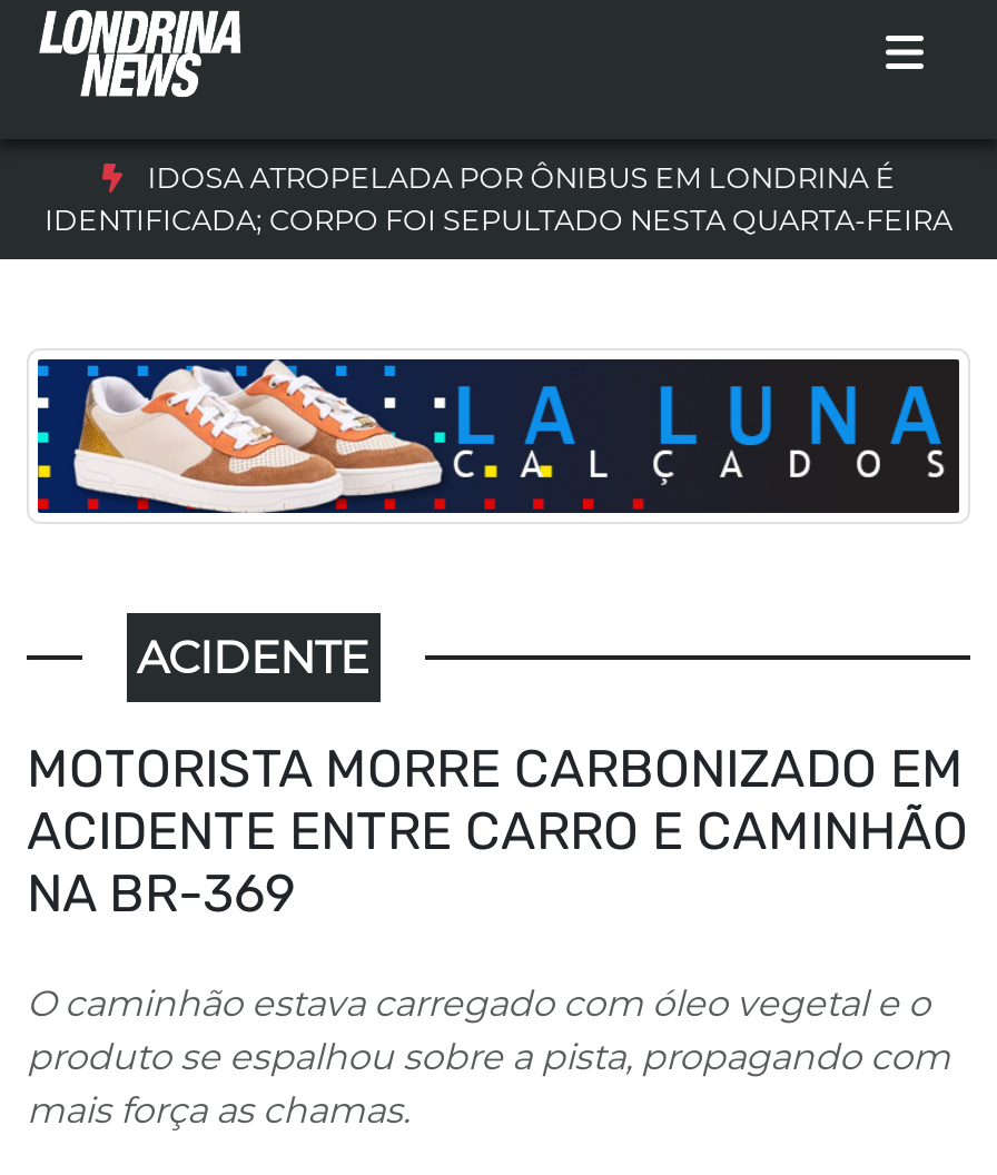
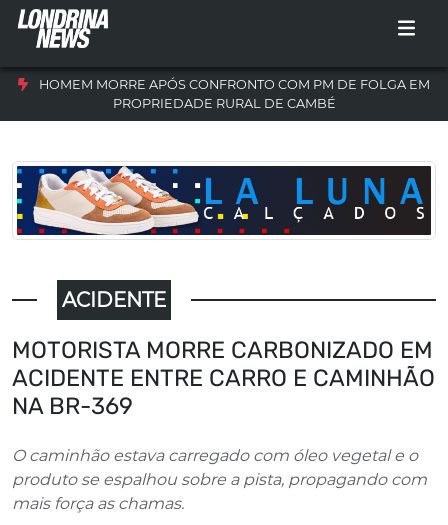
- IDOSA ATROPELADA POR ÔNIBUS EM LONDRINA É
- IDENTIFICADA; CORPO FOI SEPULTADO NESTA QUARTA-FEIRA
+ HOMEM MORRE APÓS CONFRONTO COM PM DE FOLGA EM
+ PROPRIEDADE RURAL DE CAMBÉ
